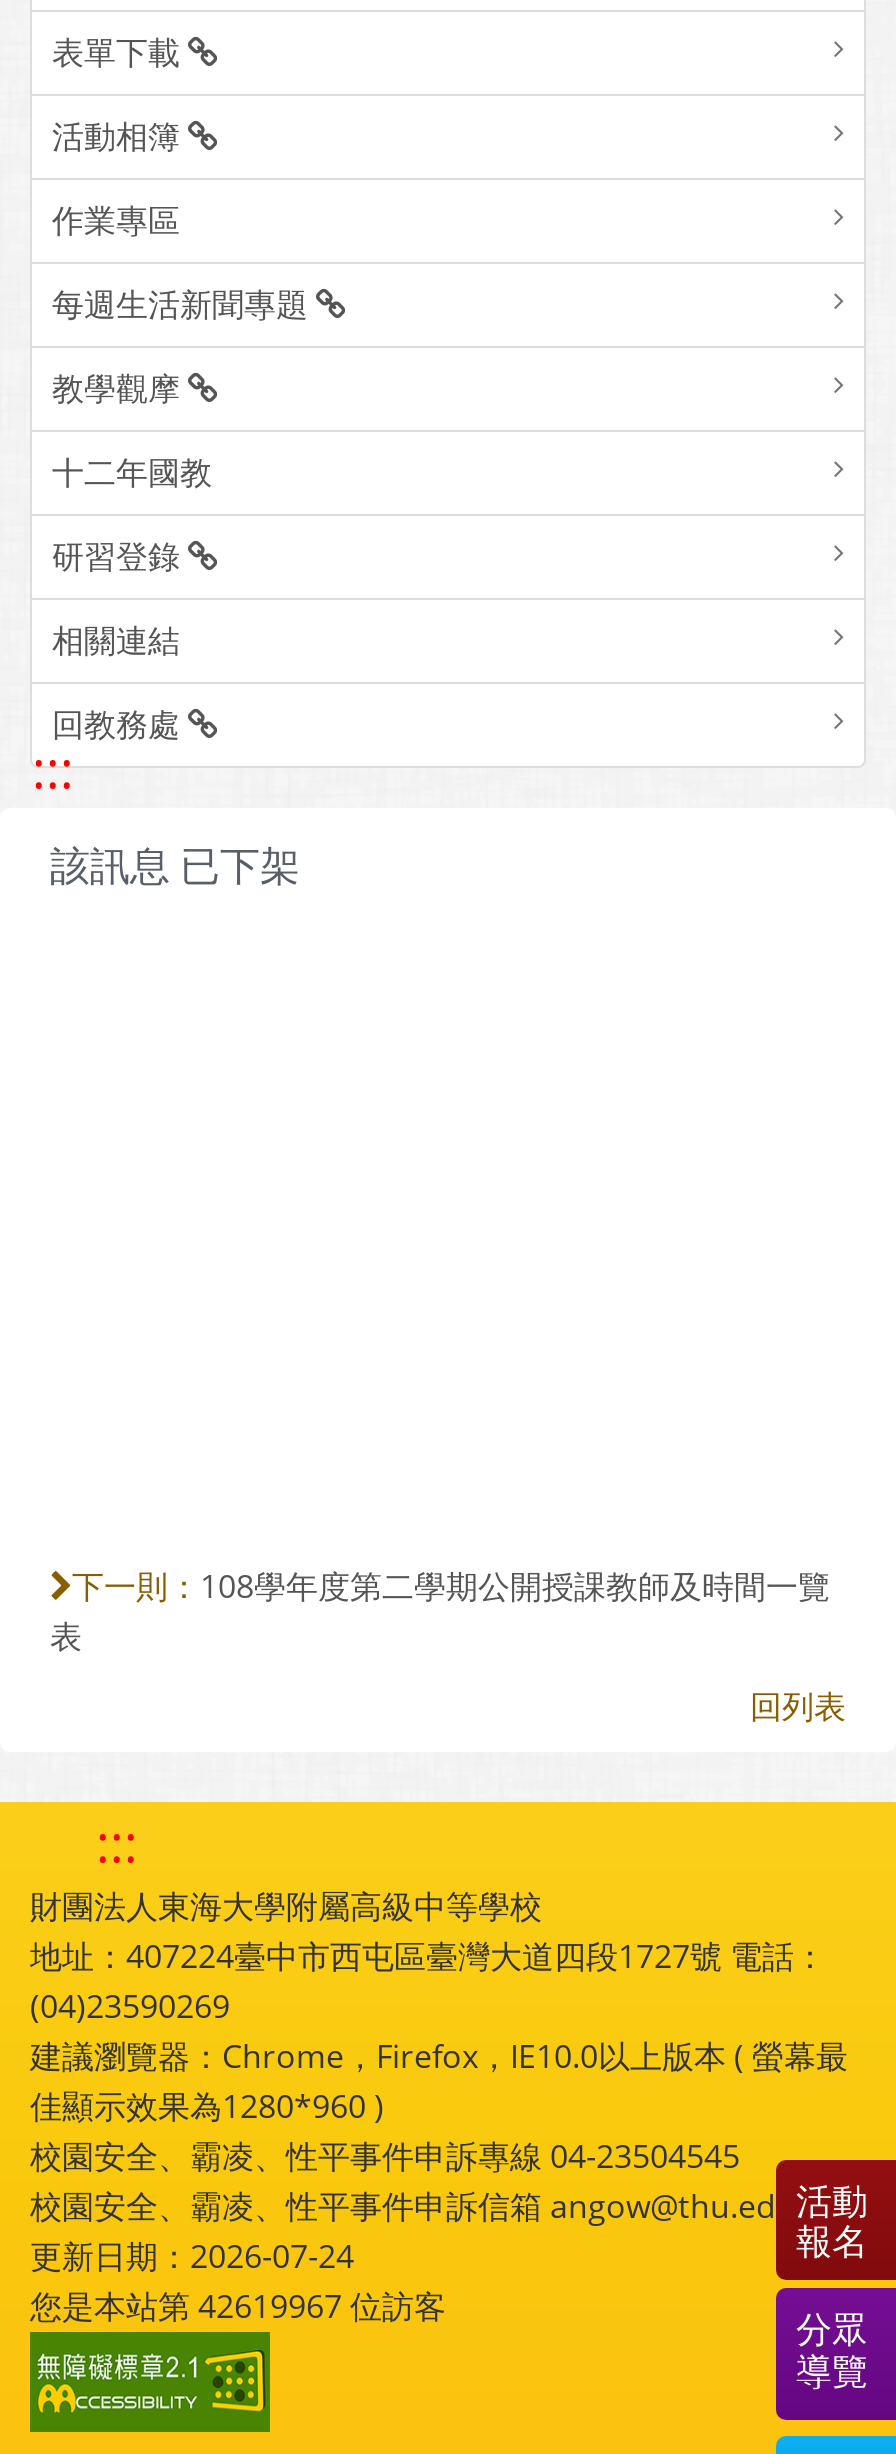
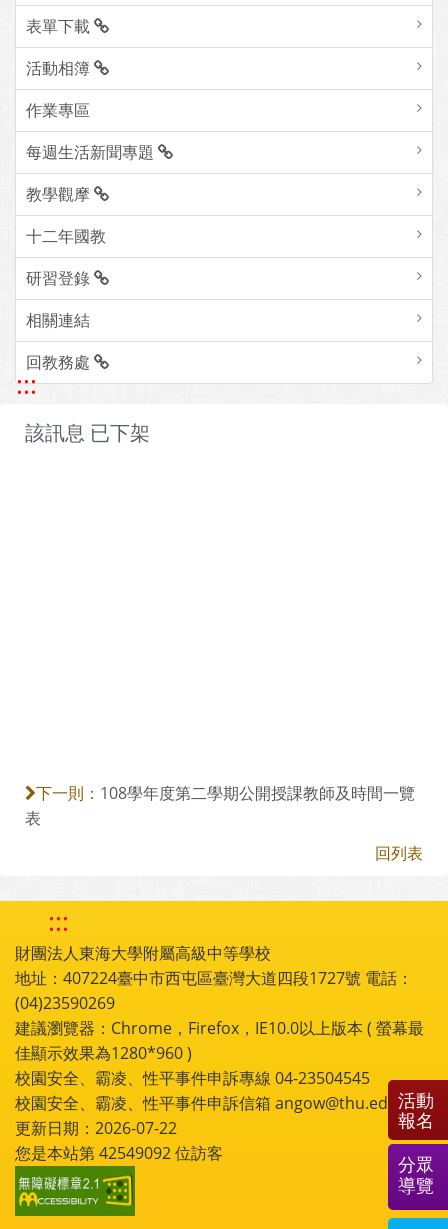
- 更新日期：2026-07-24
+ 更新日期：2026-07-22

- 您是本站第42619967位訪客
+ 您是本站第42549092位訪客
